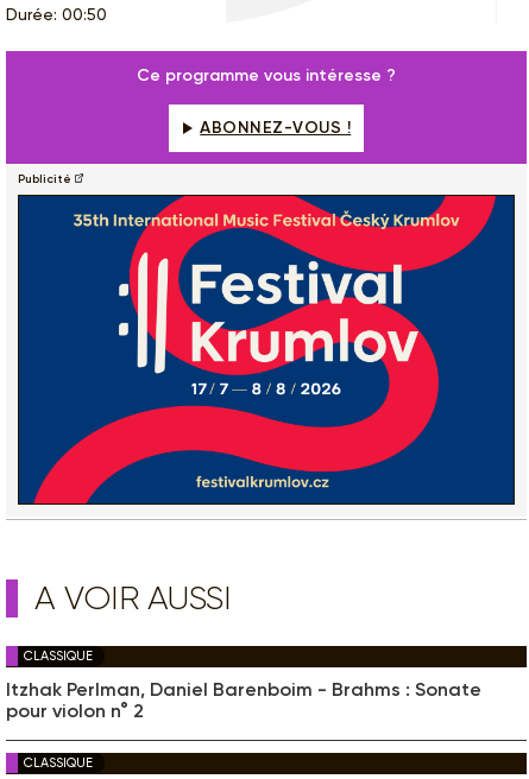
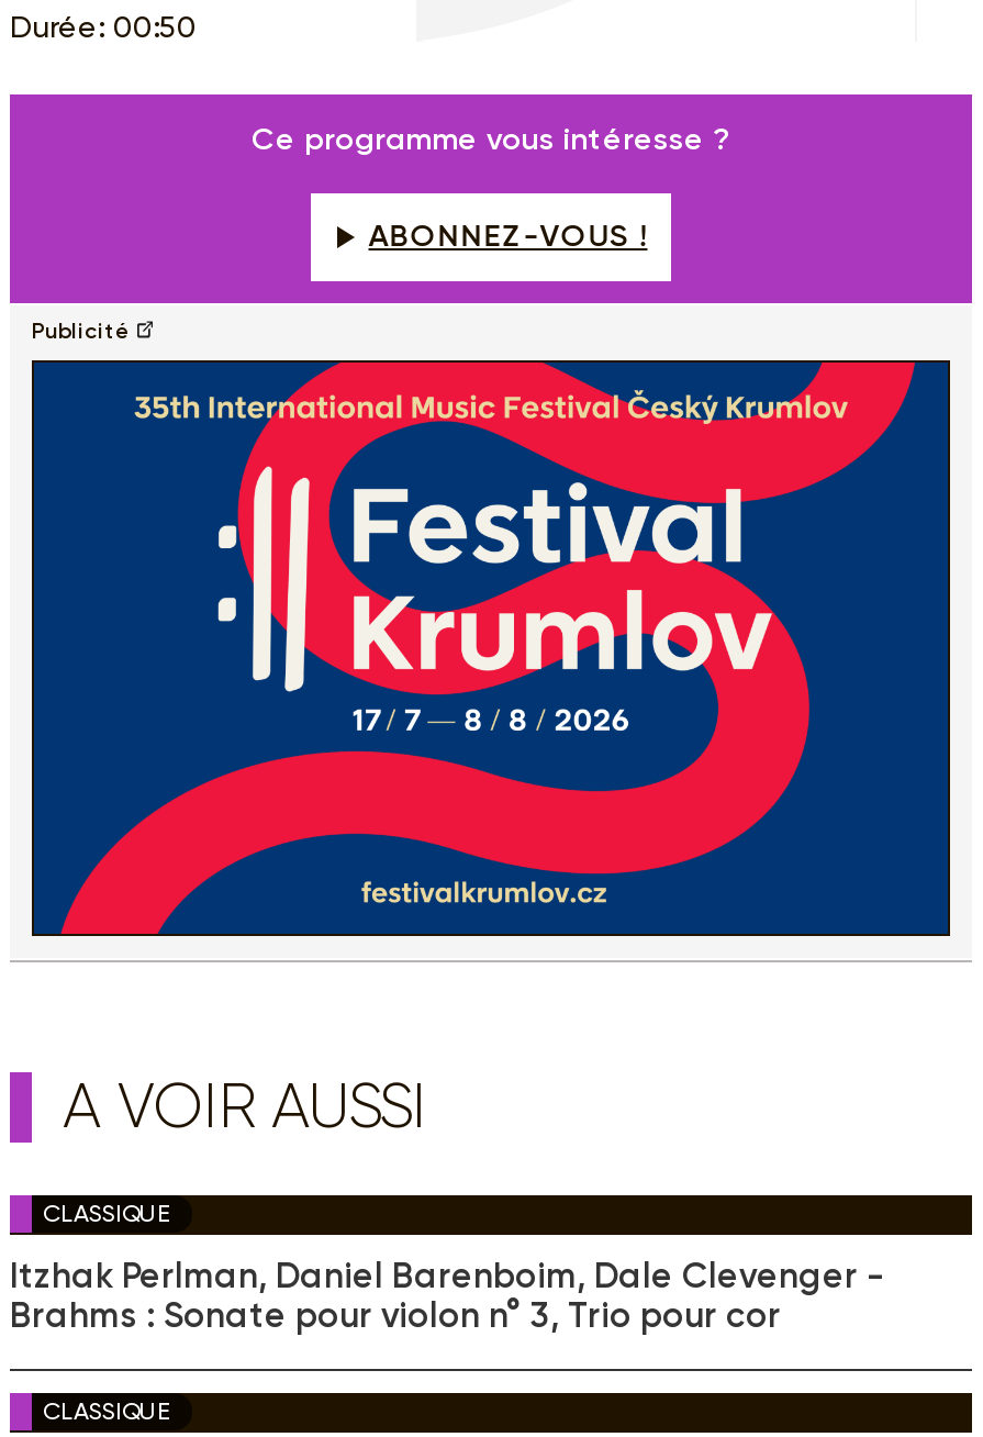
- Itzhak Perlman, Daniel Barenboim - Brahms : Sonate
- pour violon n° 2
+ Itzhak Perlman, Daniel Barenboim, Dale Clevenger -
+ Brahms : Sonate pour violon n° 3, Trio pour cor
